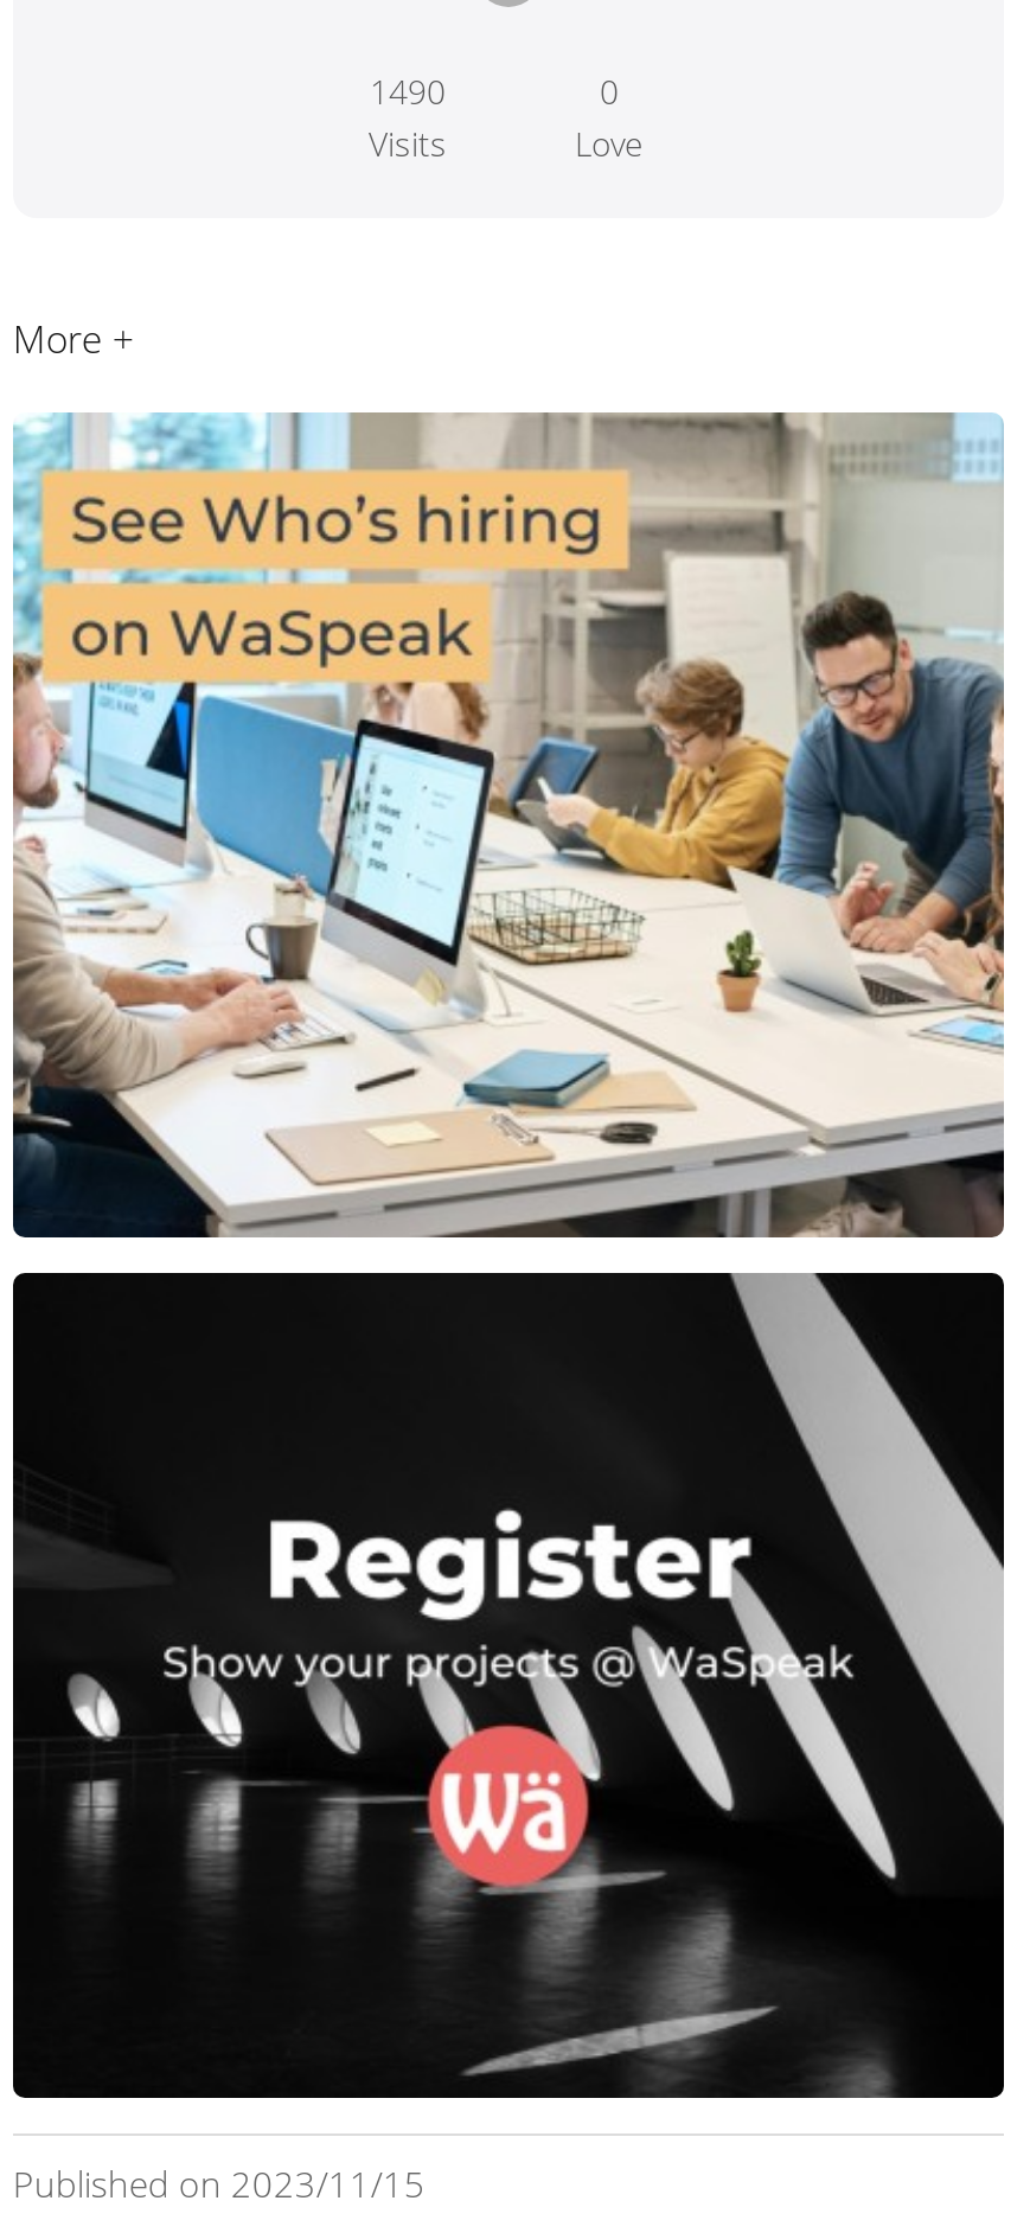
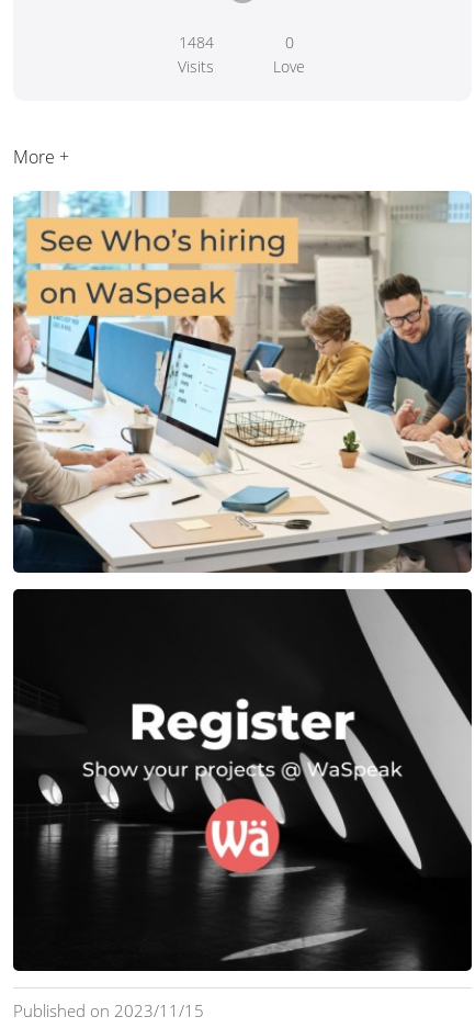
- 1490
+ 1484
